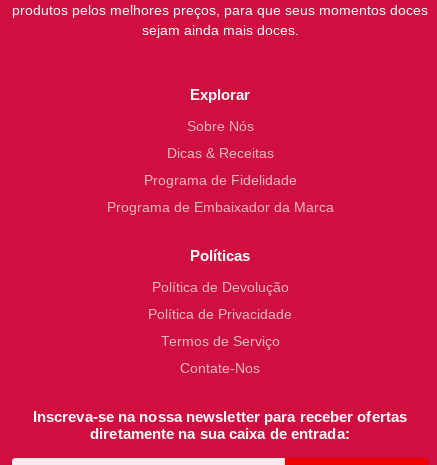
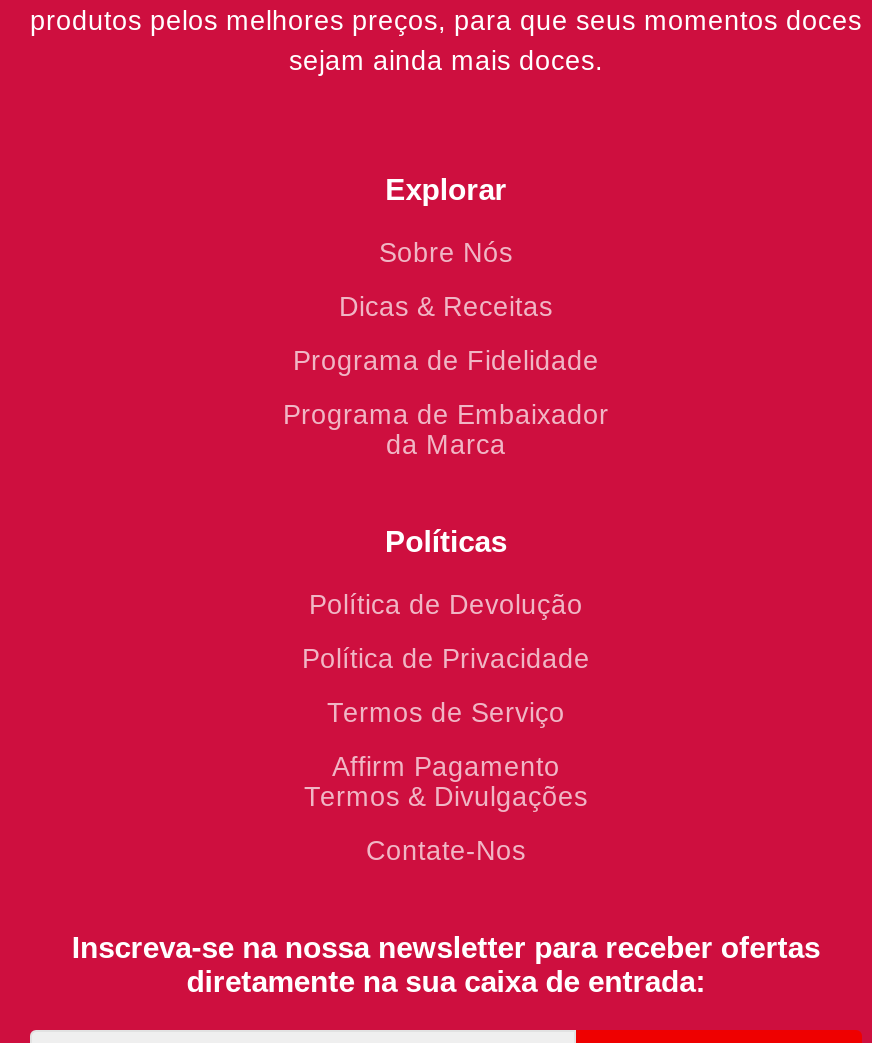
+ Affirm Pagamento
+ Termos & Divulgações
